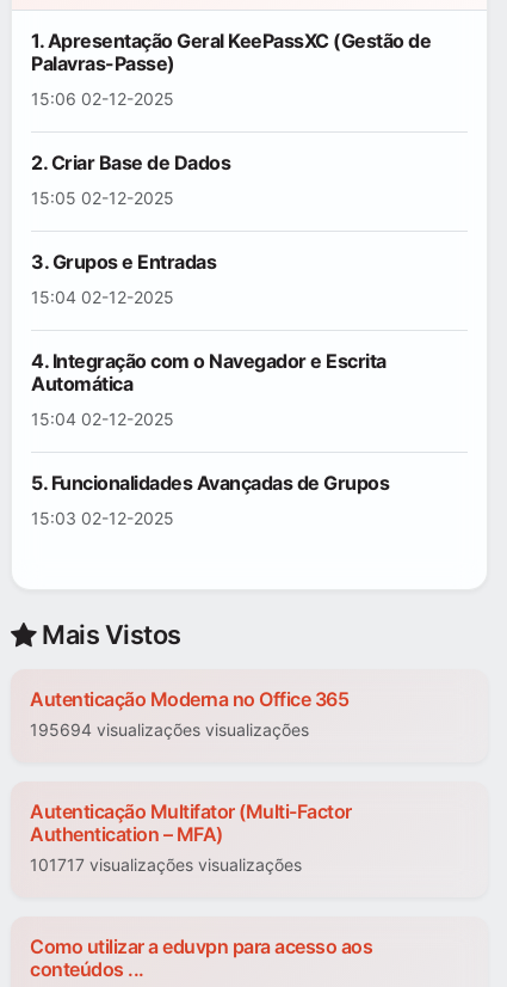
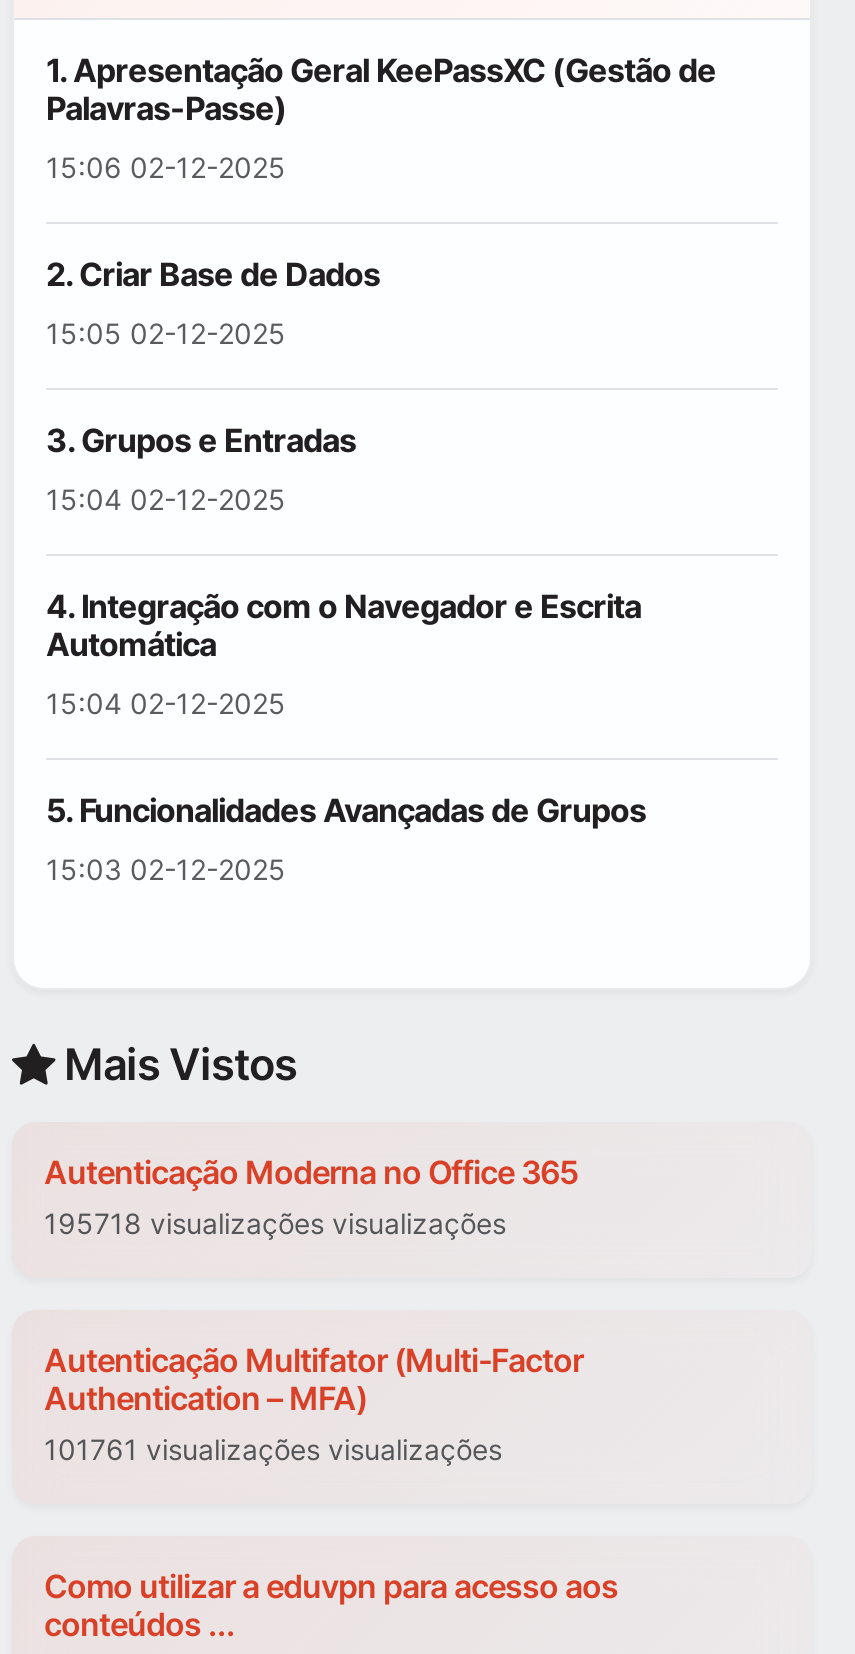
- 195694 visualizações visualizações
+ 195718 visualizações visualizações

- 101717 visualizações visualizações
+ 101761 visualizações visualizações
